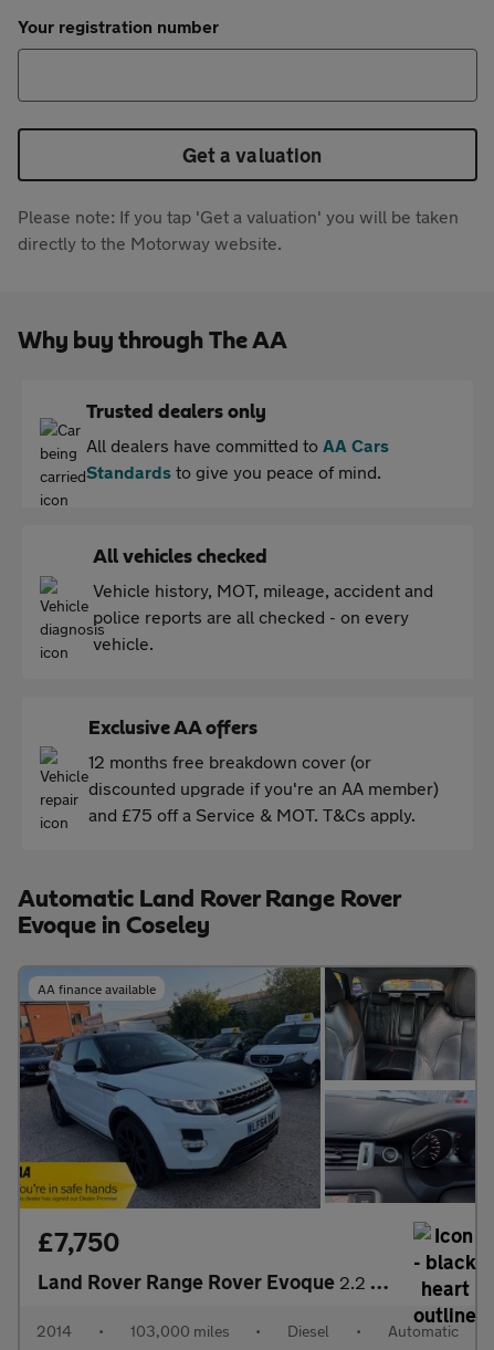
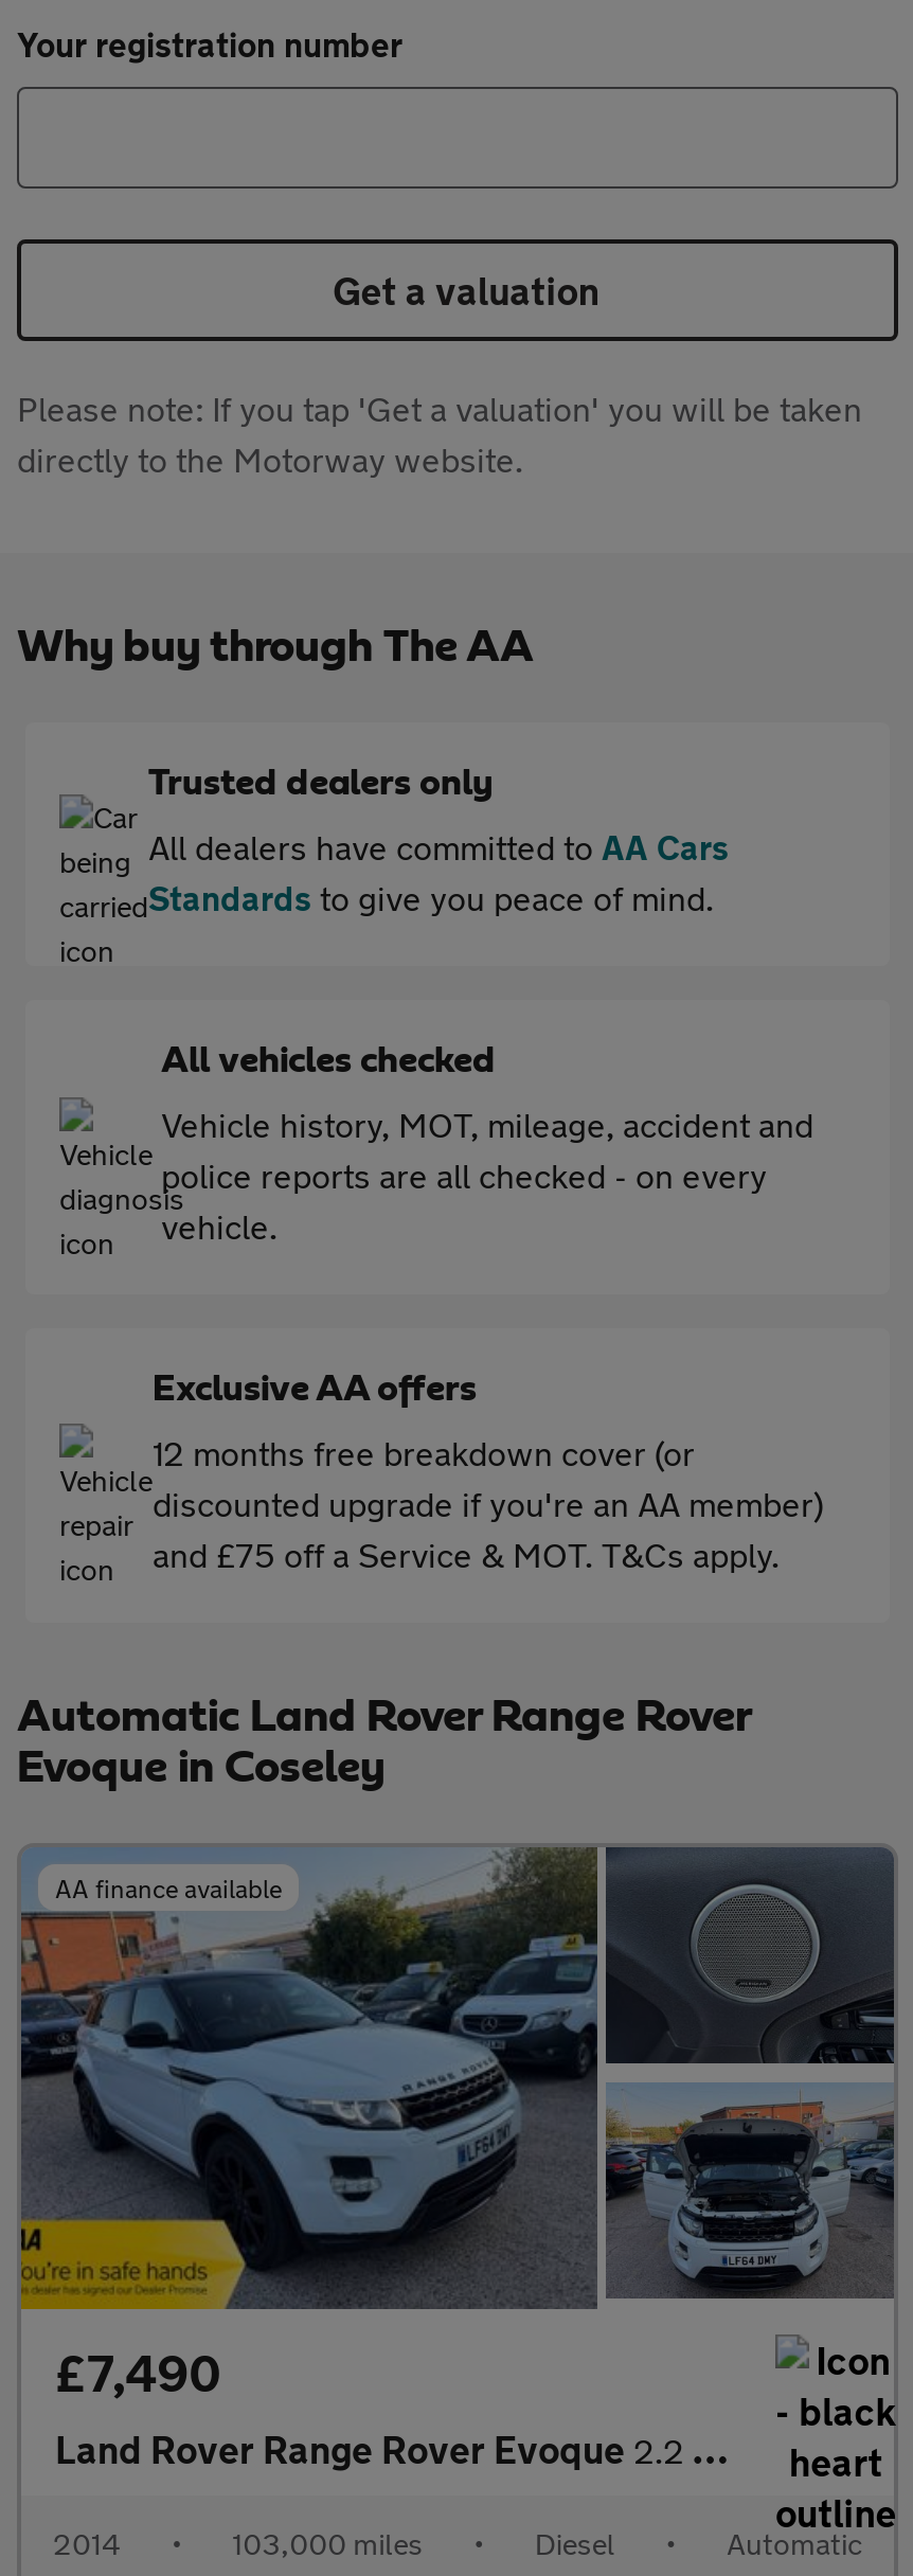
- [image]
+ [image]

- [image]
+ [image]

- £7,750
+ £7,490
